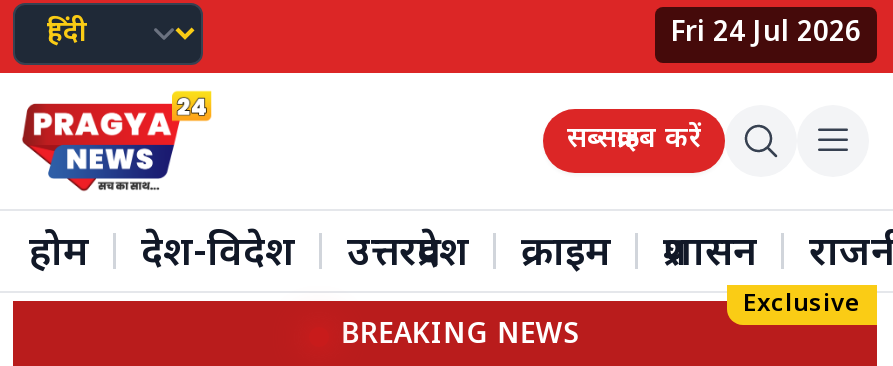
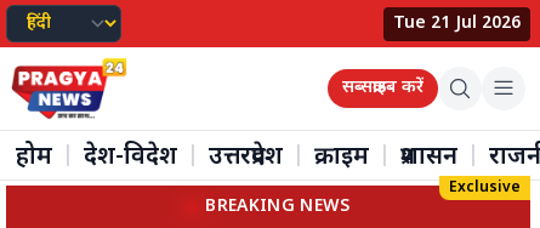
- Fri 24 Jul 2026
+ Tue 21 Jul 2026
